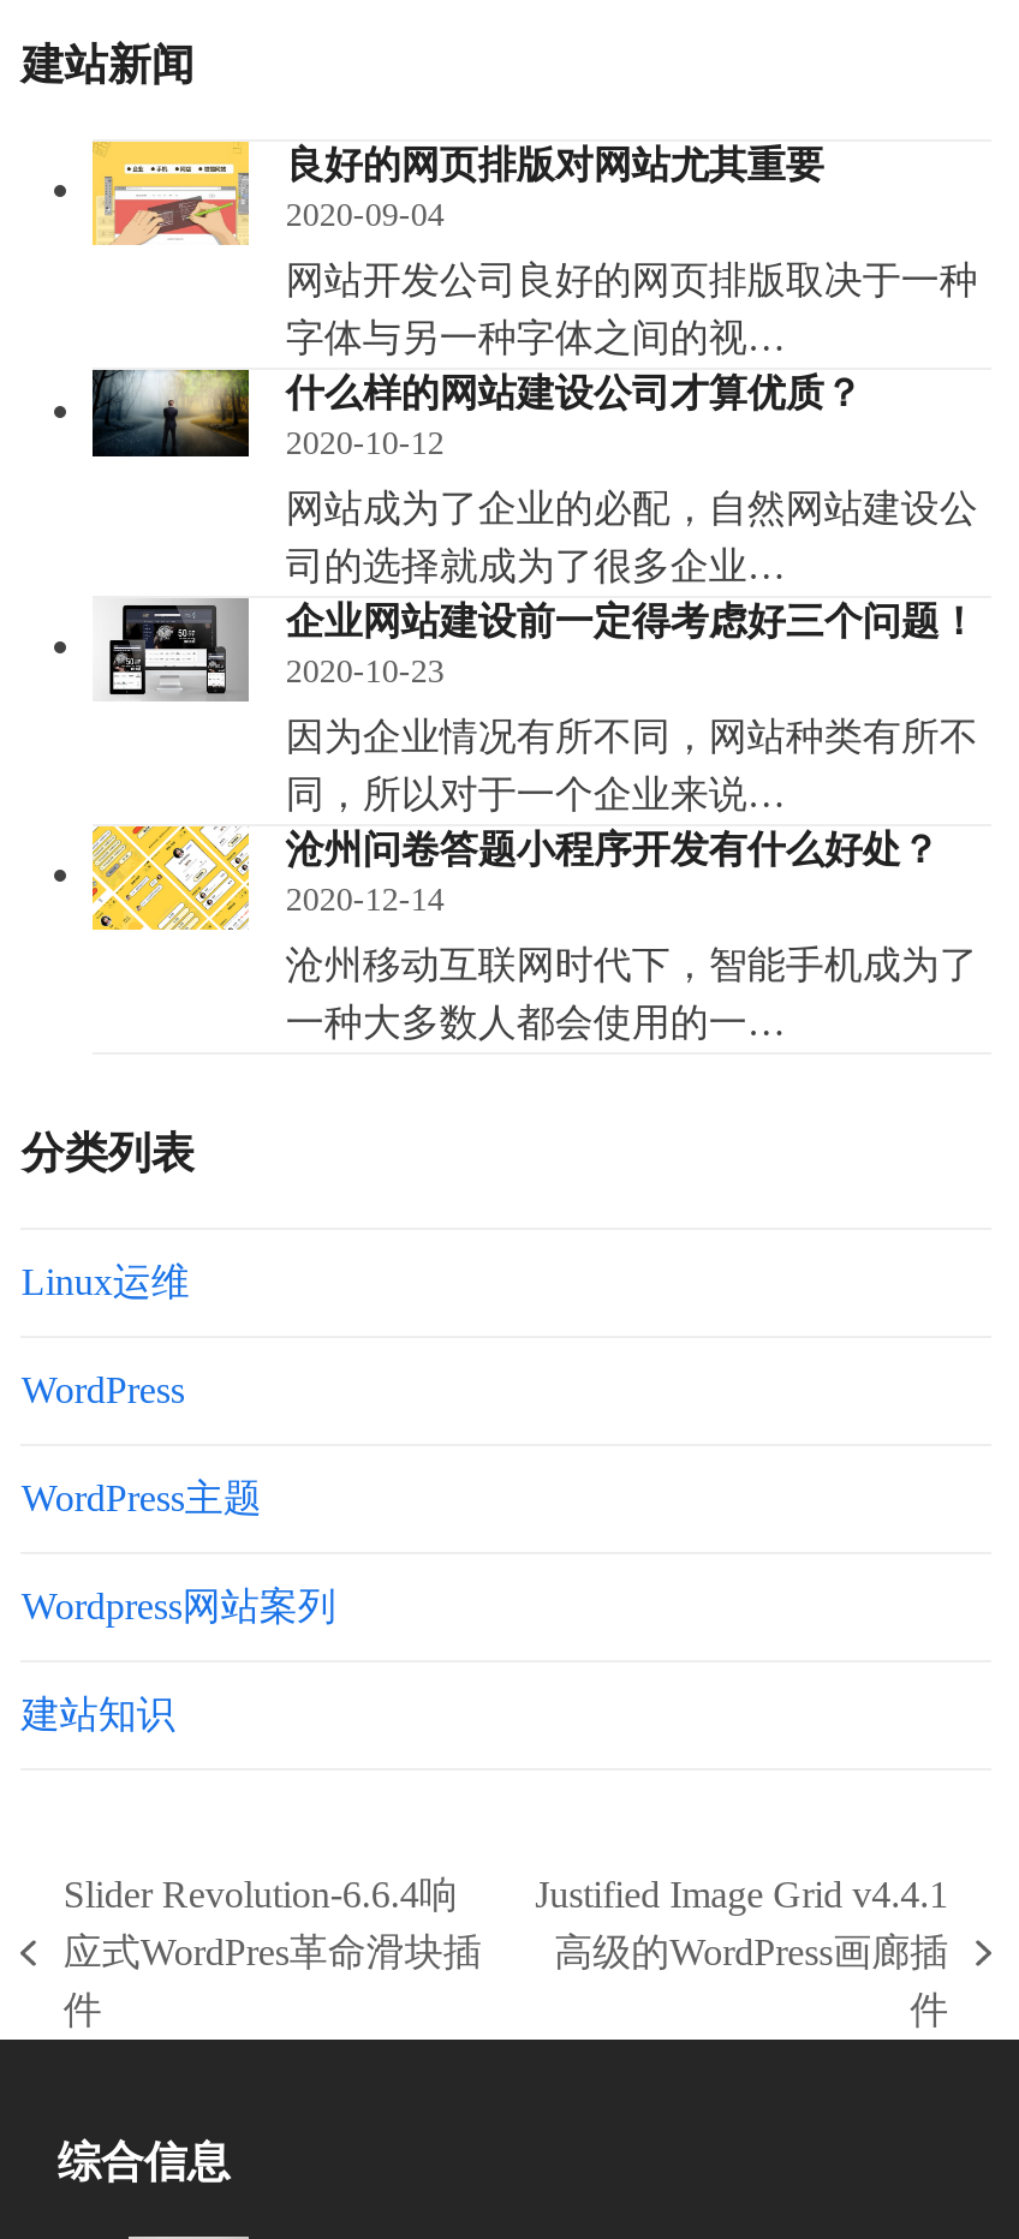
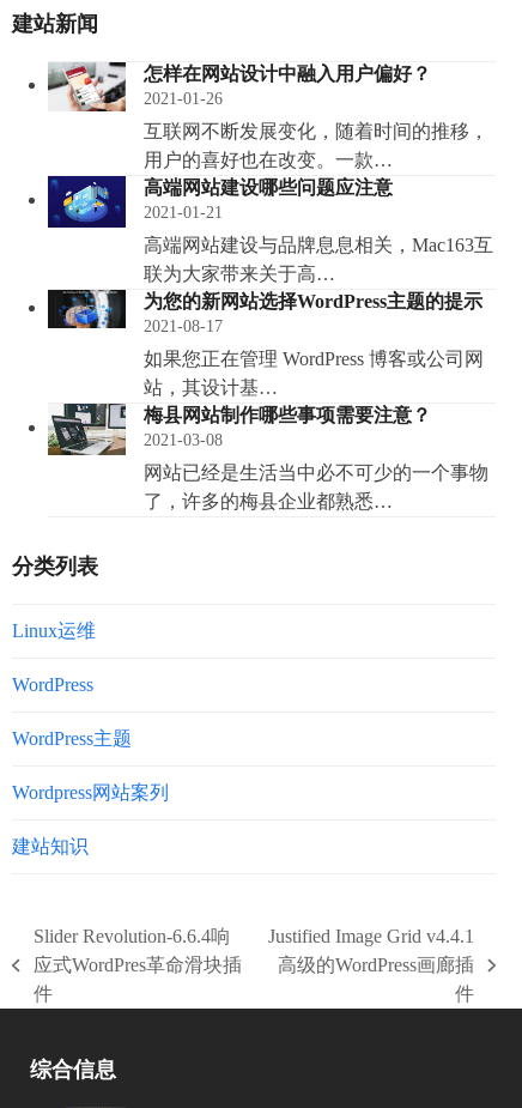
- [image]
- 良好的网页排版对网站尤其重要
- 2020-09-04
+ [image]
+ 怎样在网站设计中融入用户偏好？
+ 2021-01-26

- [image]
- 网站开发公司良好的网页排版取决于一种
- 字体与另一种字体之间的视…
- 什么样的网站建设公司才算优质？
- 2020-10-12
+ [image]
+ 互联网不断发展变化，随着时间的推移，
+ 用户的喜好也在改变。一款…
+ 高端网站建设哪些问题应注意
+ 2021-01-21

- [image]
- 网站成为了企业的必配，自然网站建设公
- 司的选择就成为了很多企业…
- 企业网站建设前一定得考虑好三个问题！
- 2020-10-23
+ [image]
+ 高端网站建设与品牌息息相关，Mac163互
+ 联为大家带来关于高…
+ 为您的新网站选择WordPress主题的提示
+ 2021-08-17

- [image]
- 因为企业情况有所不同，网站种类有所不
- 同，所以对于一个企业来说…
- 沧州问卷答题小程序开发有什么好处？
- 2020-12-14
+ [image]
+ 如果您正在管理 WordPress 博客或公司网
+ 站，其设计基…
+ 梅县网站制作哪些事项需要注意？
+ 2021-03-08

- 沧州移动互联网时代下，智能手机成为了
- 一种大多数人都会使用的一…
+ 网站已经是生活当中必不可少的一个事物
+ 了，许多的梅县企业都熟悉…
